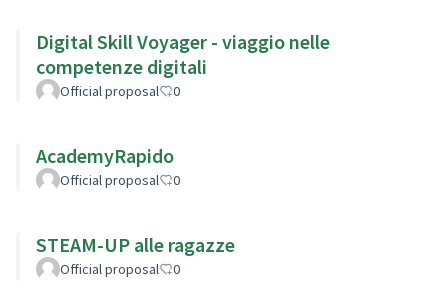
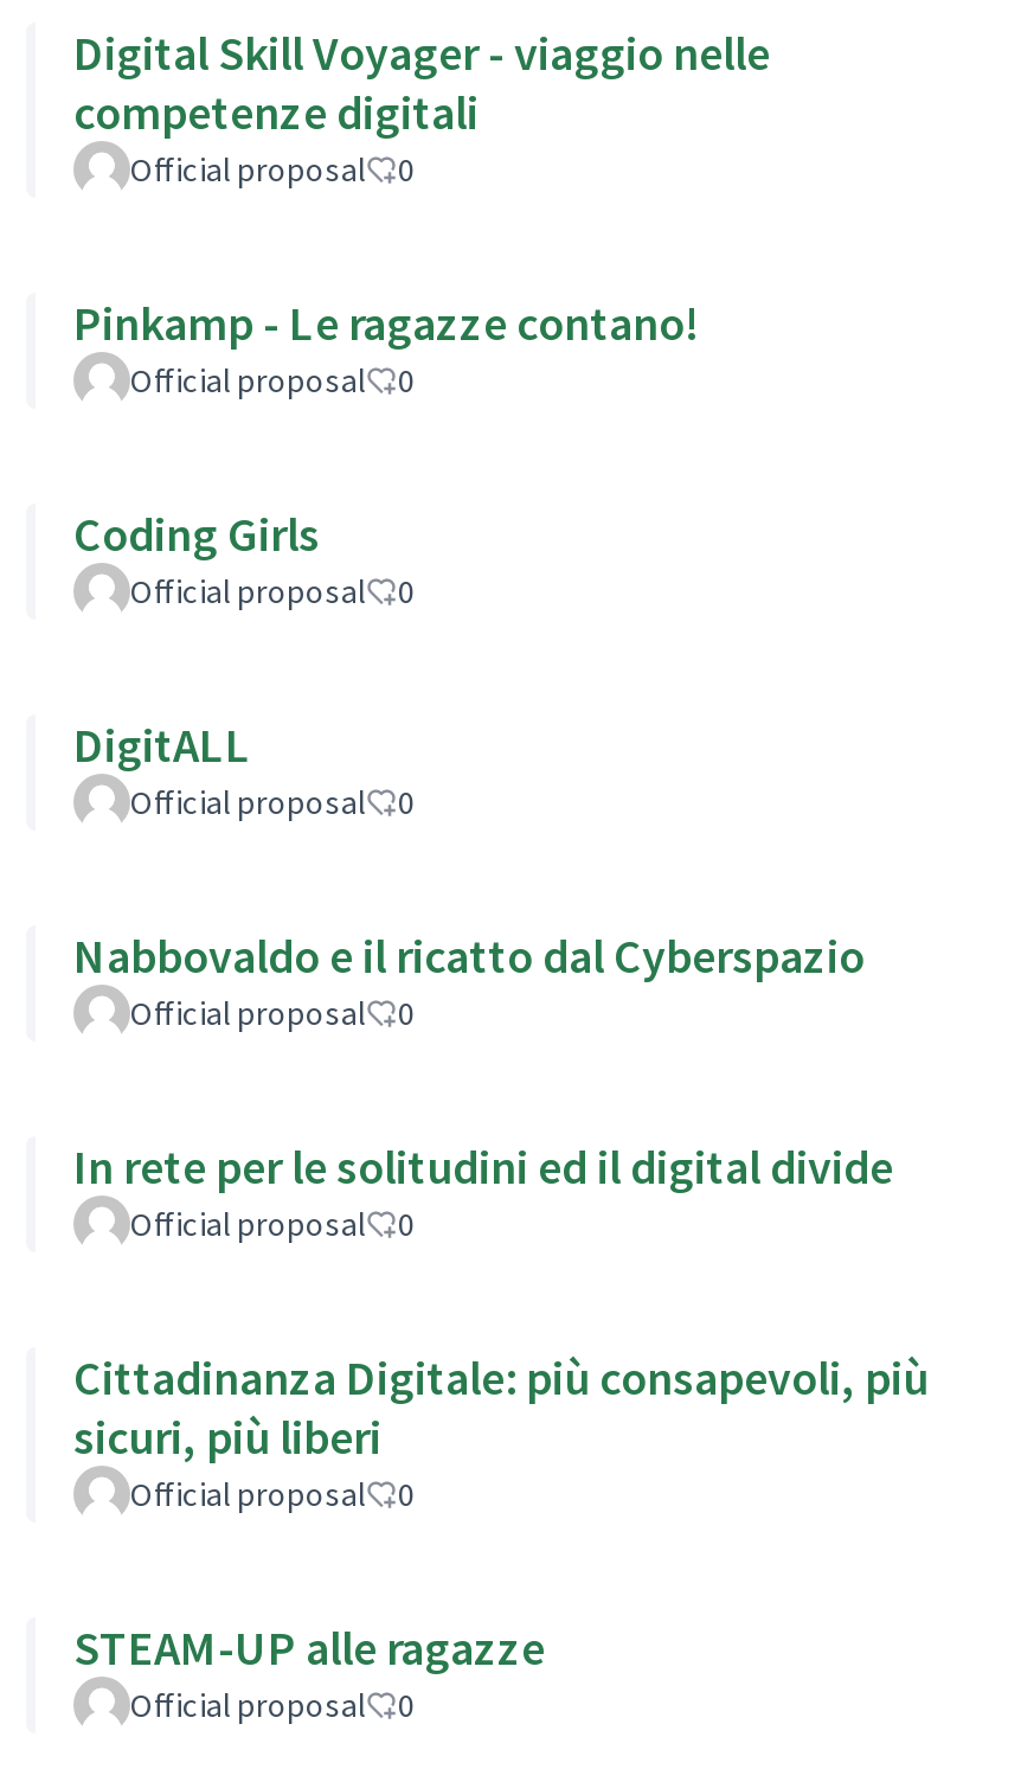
- AcademyRapido
+ Pinkamp - Le ragazze contano!
+ Official proposal
+ 0
+ Coding Girls
+ Official proposal
+ 0
+ DigitALL
+ Official proposal
+ 0
+ Nabbovaldo e il ricatto dal Cyberspazio
+ Official proposal
+ 0
+ In rete per le solitudini ed il digital divide
+ Official proposal
+ 0
+ Cittadinanza Digitale: più consapevoli, più
+ sicuri, più liberi
